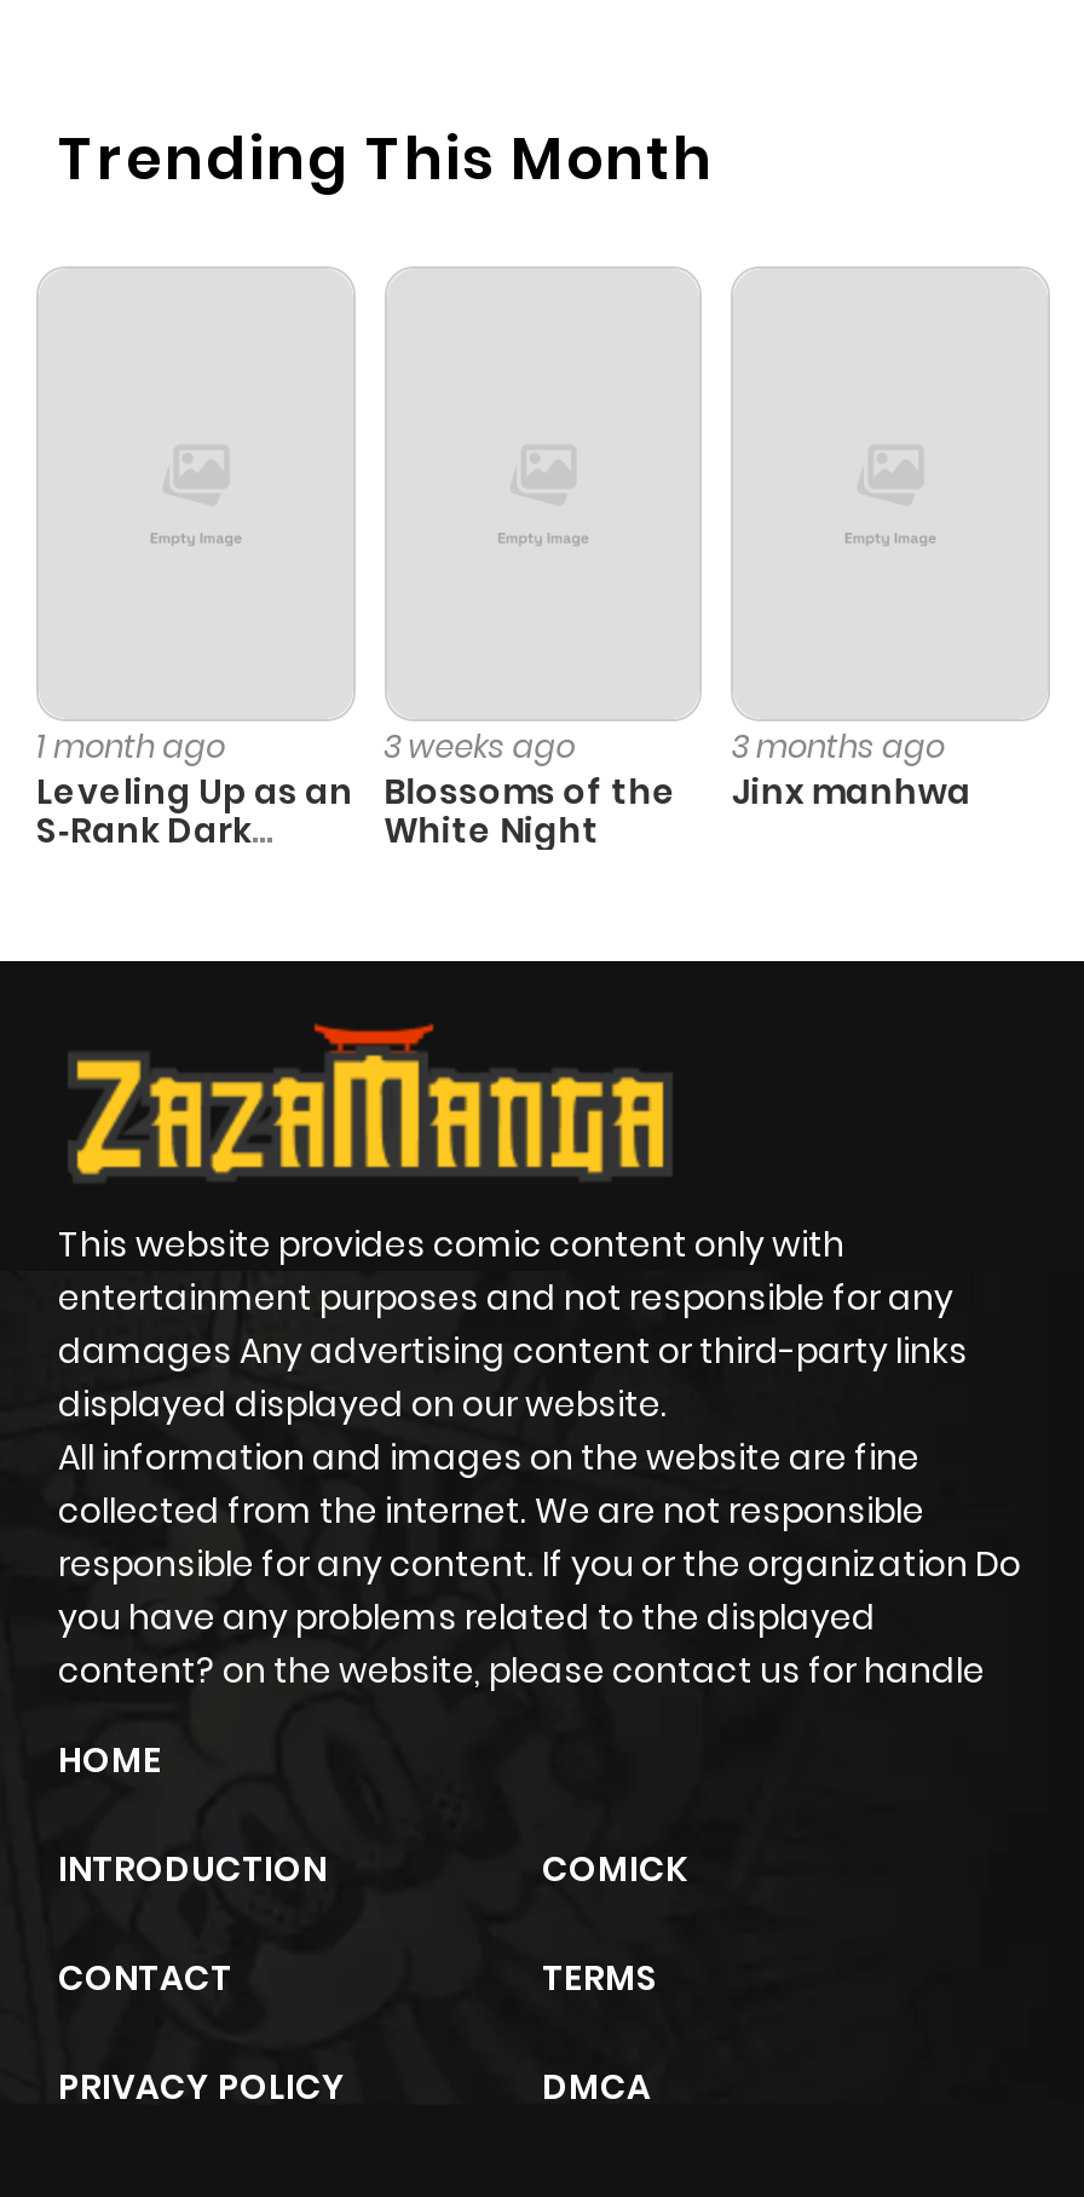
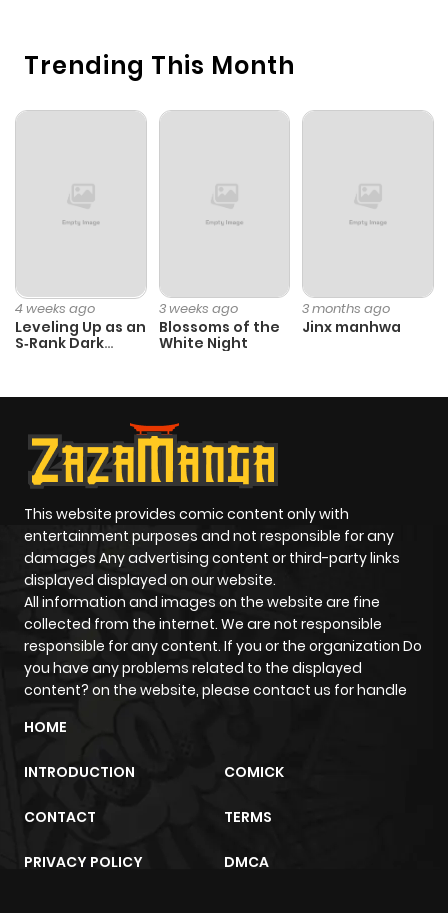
- 1 month ago
+ 4 weeks ago
